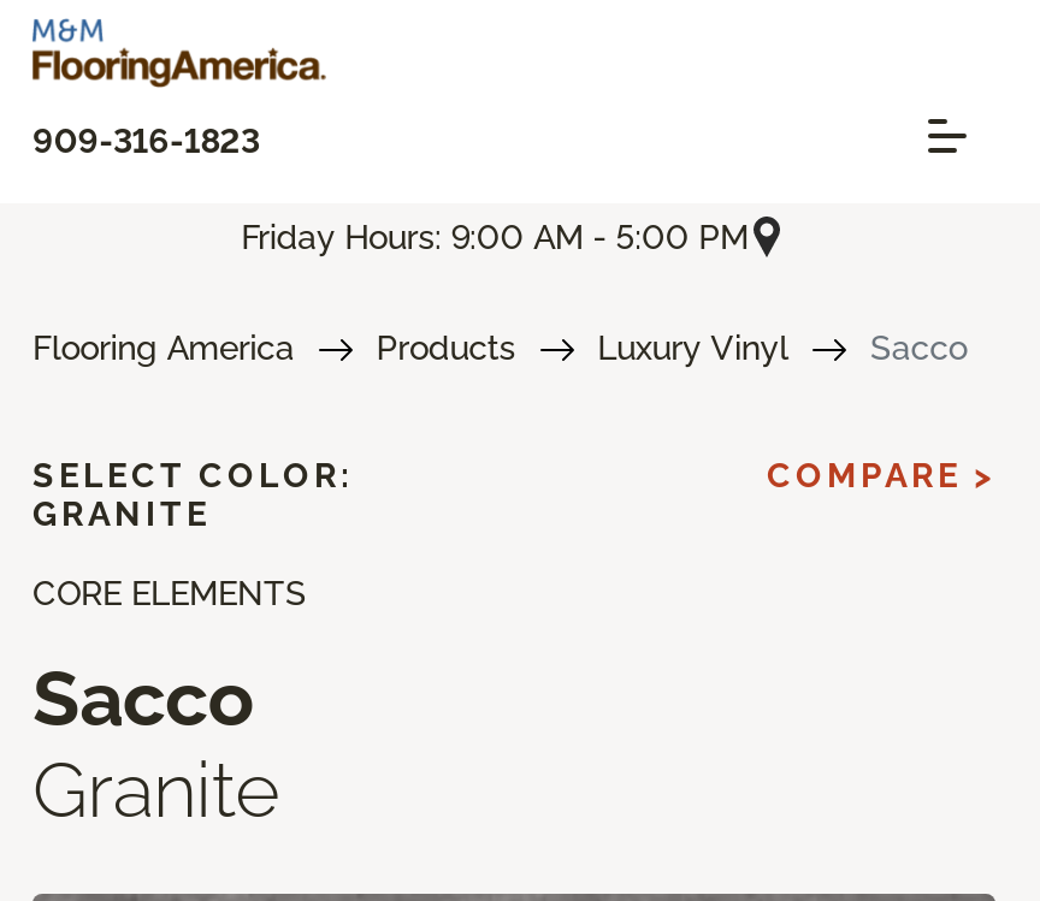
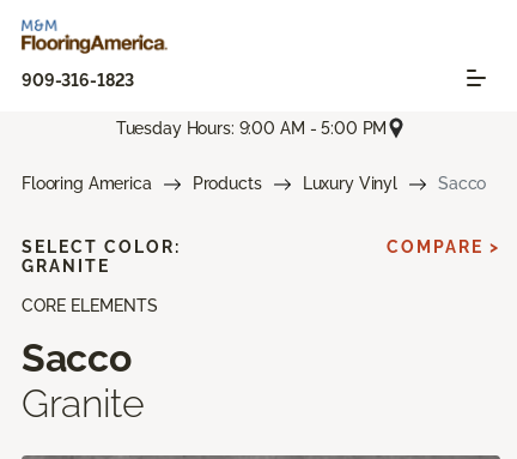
- Friday Hours: 9:00 AM - 5:00 PM
+ Tuesday Hours: 9:00 AM - 5:00 PM
